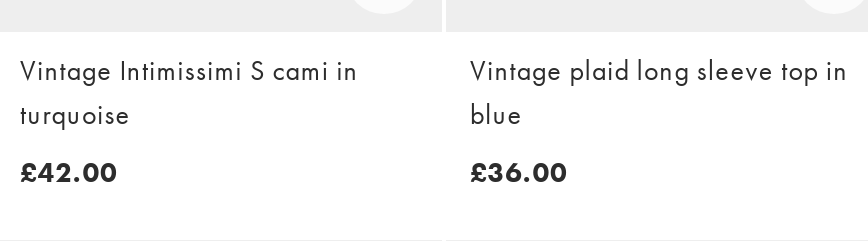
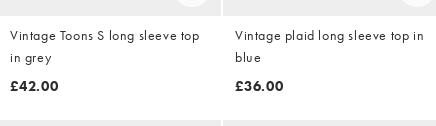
- Vintage Intimissimi S cami in
- turquoise
+ Vintage Toons S long sleeve top
+ in grey
